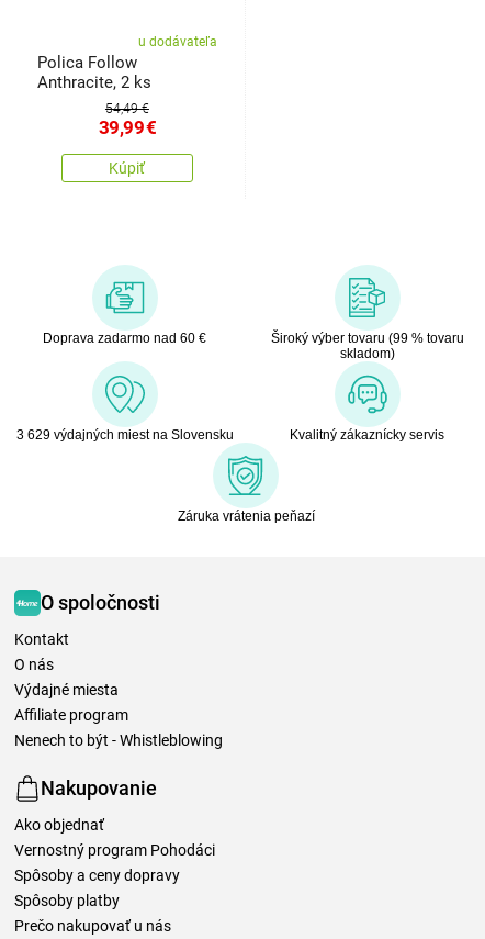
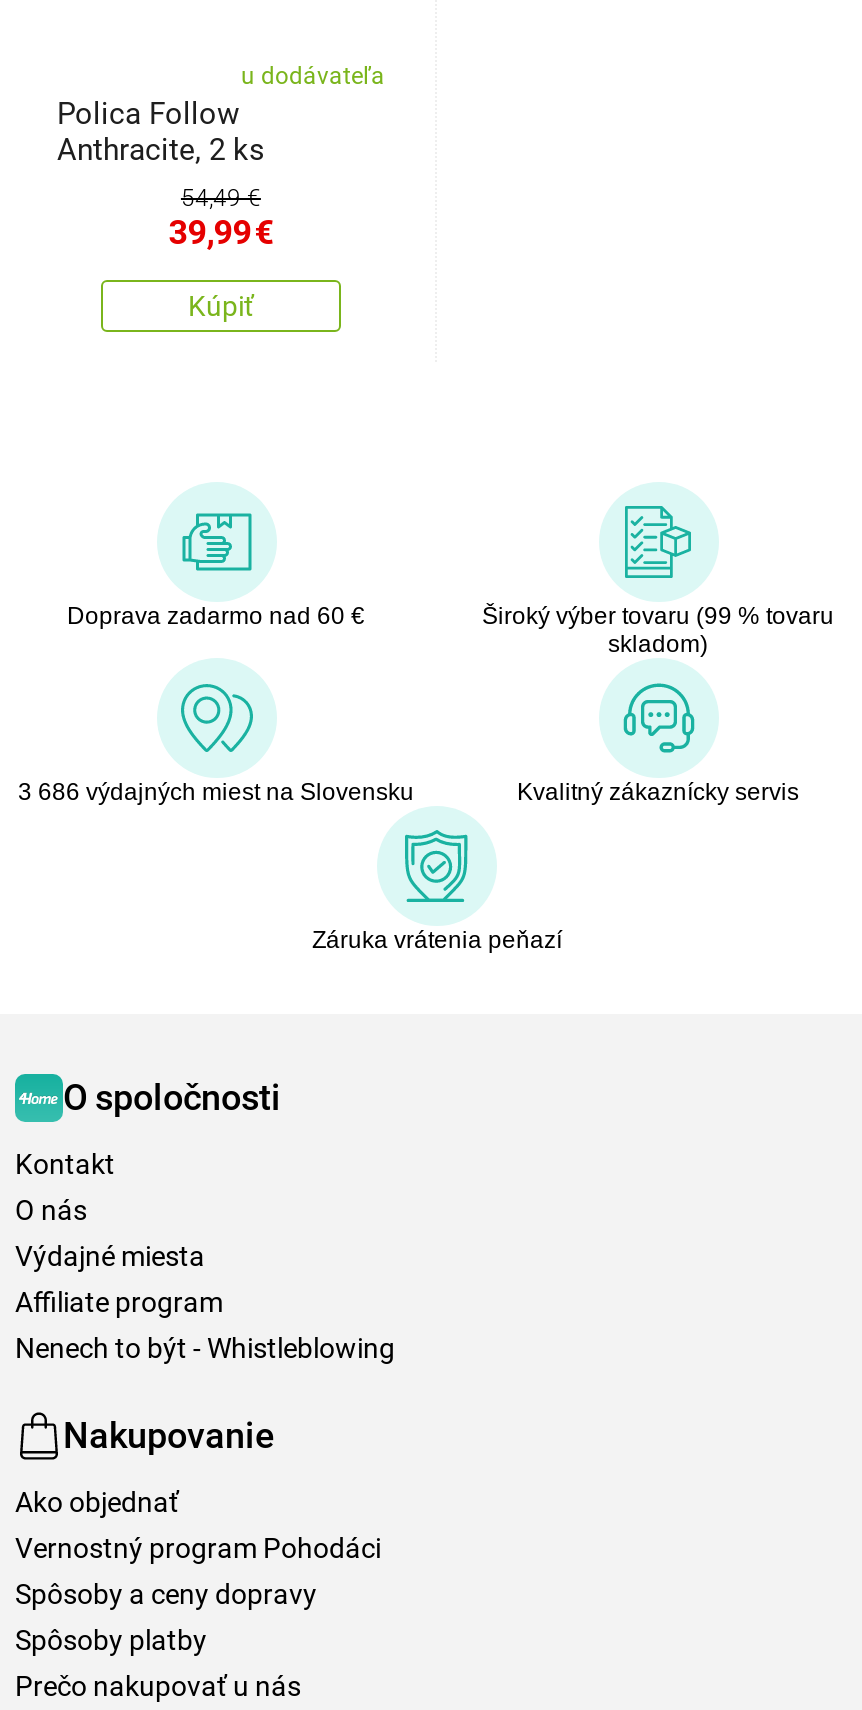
- 3 629 výdajných miest na Slovensku
+ 3 686 výdajných miest na Slovensku
